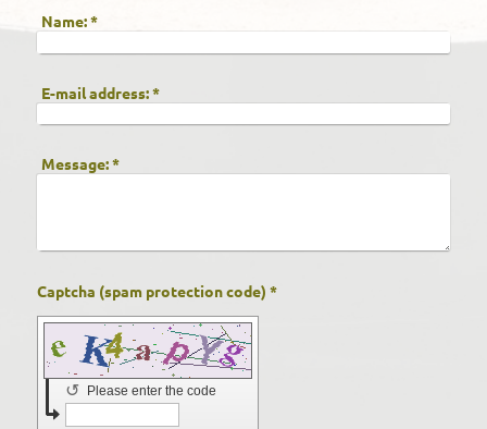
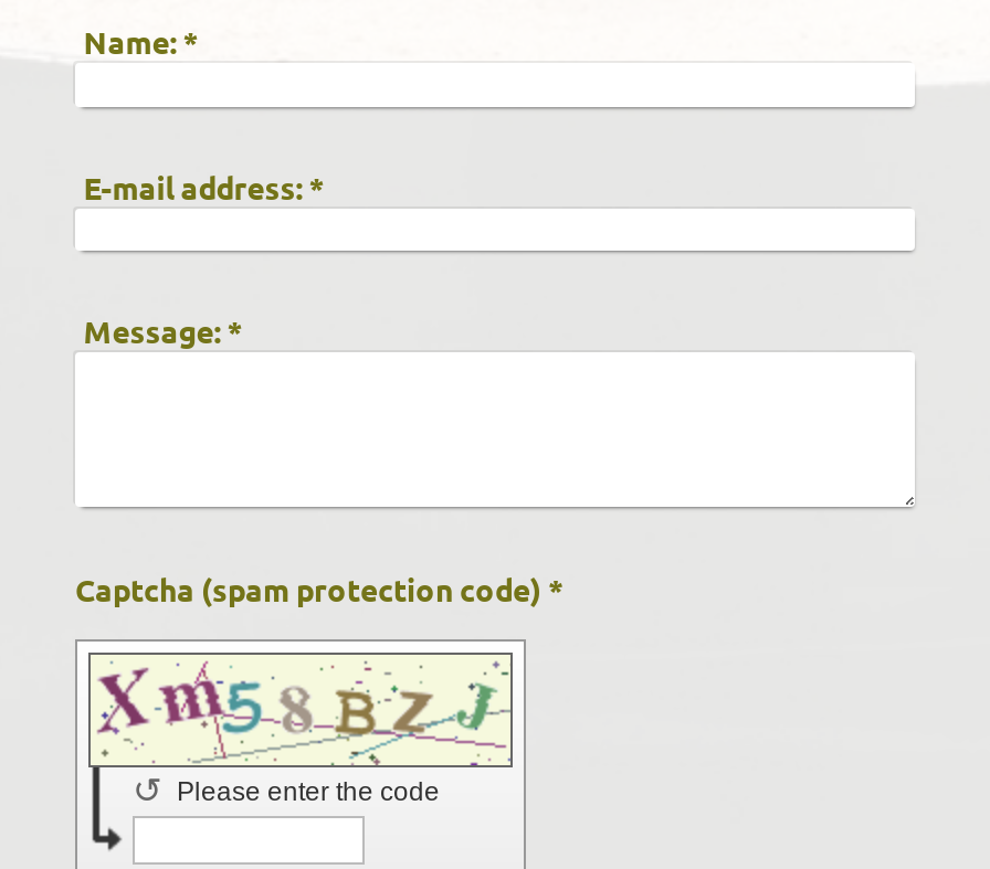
- [image]
+ [image]
